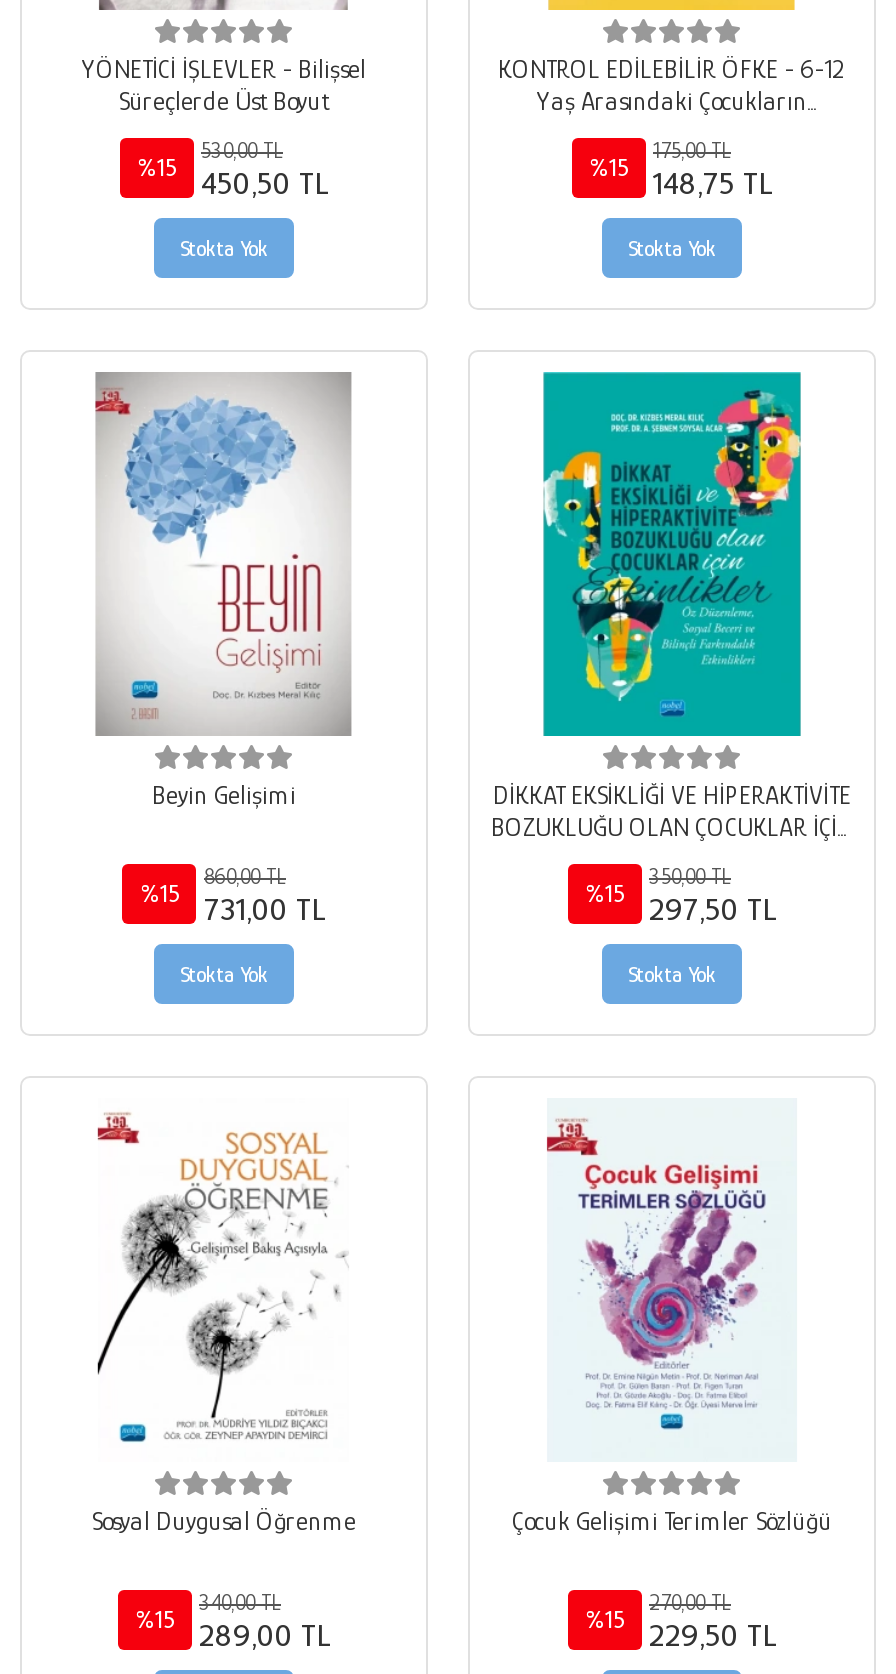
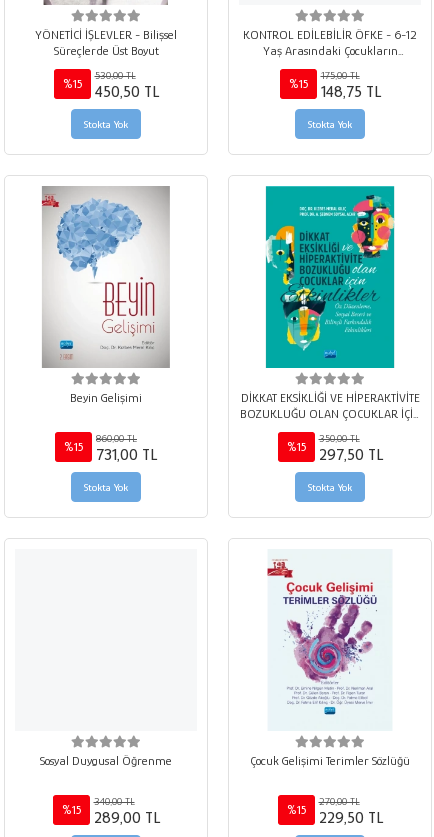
- [image]
